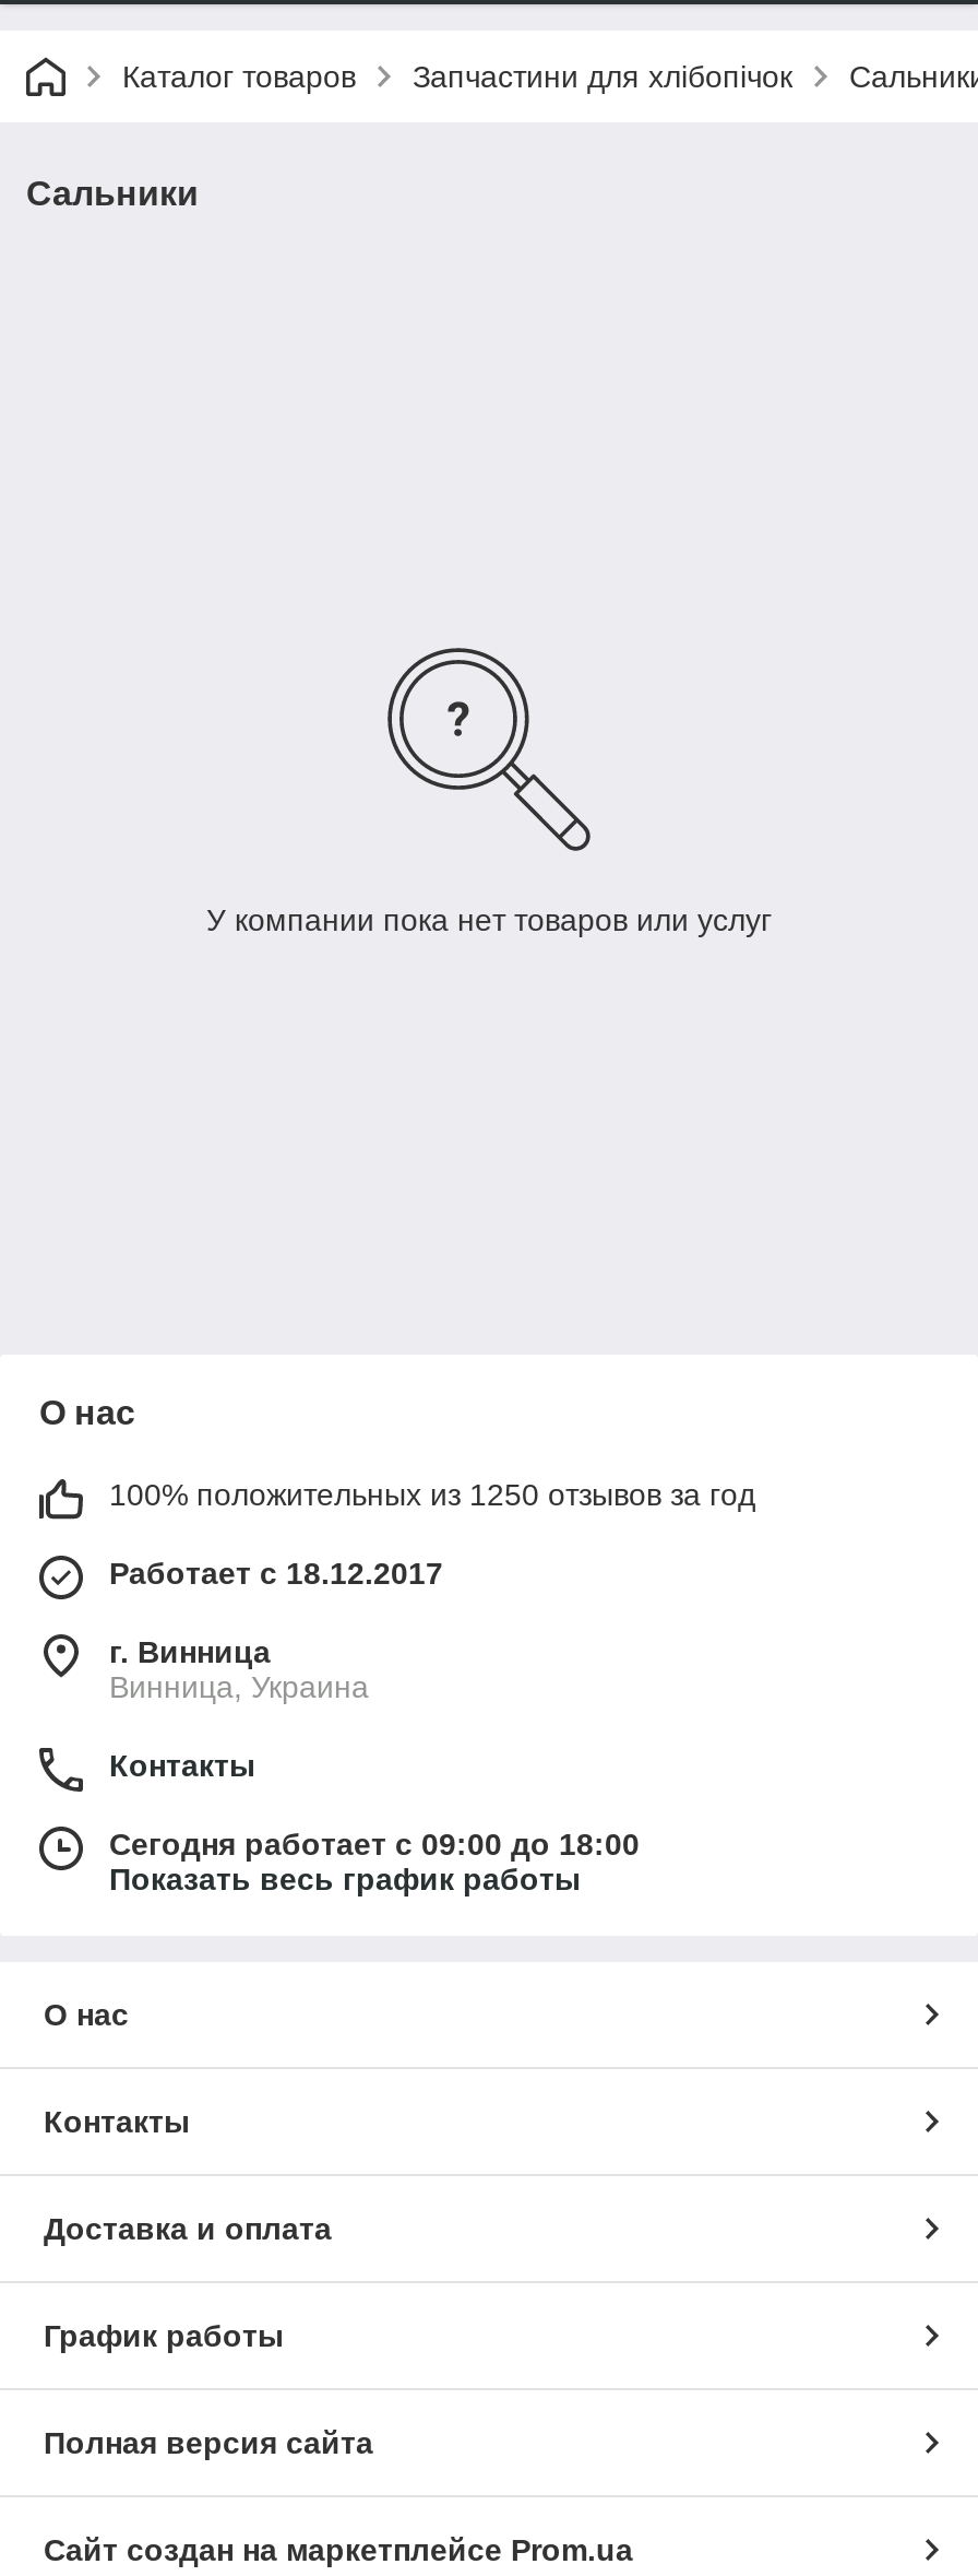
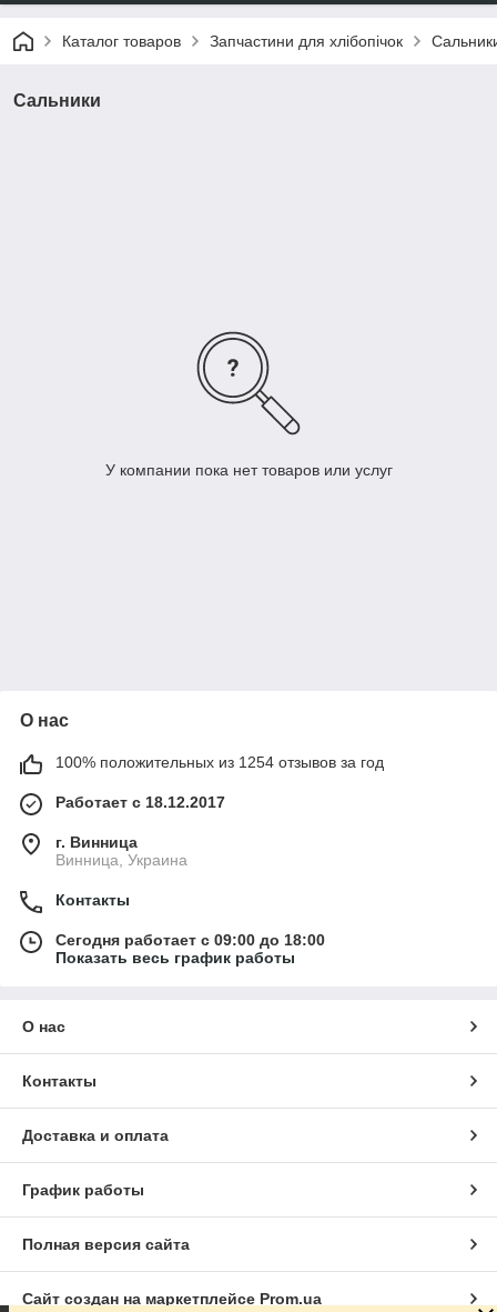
- 100% положительных из 1250 отзывов за год
+ 100% положительных из 1254 отзывов за год
